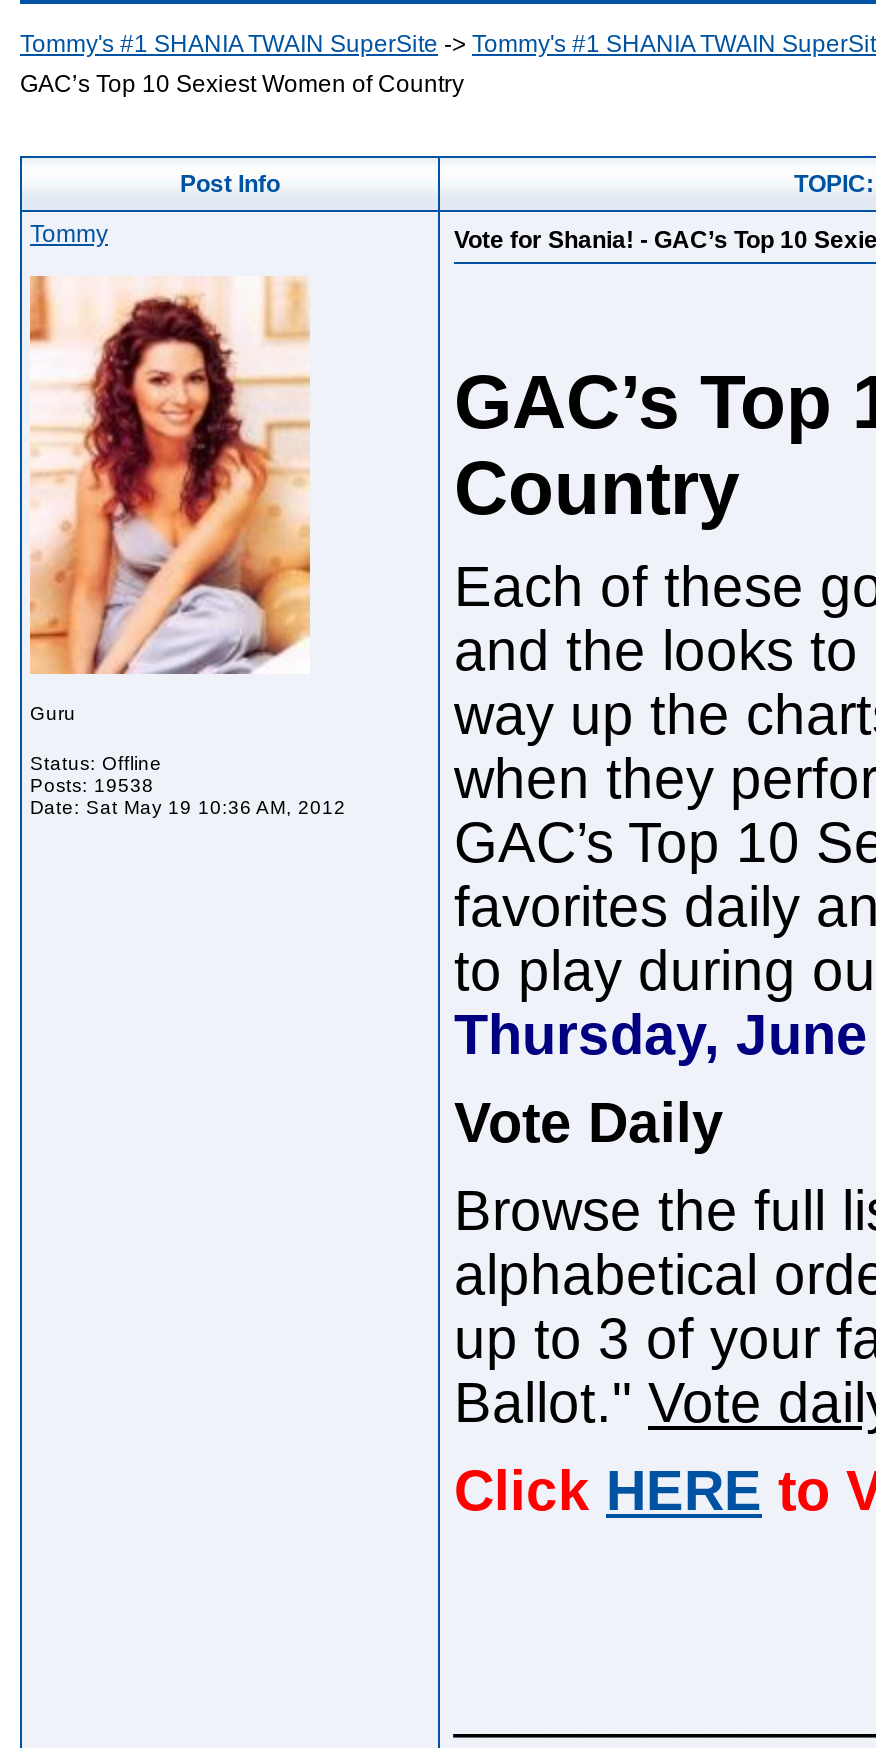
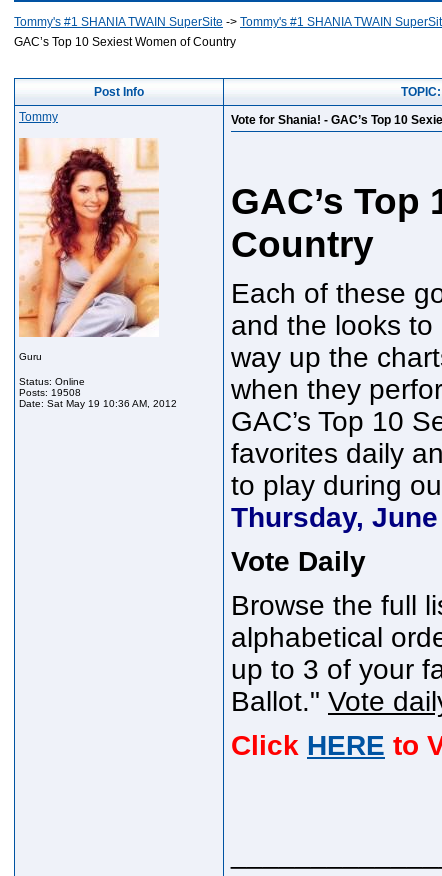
- Status: Offline
+ Status: Online

- Posts: 19538
+ Posts: 19508
